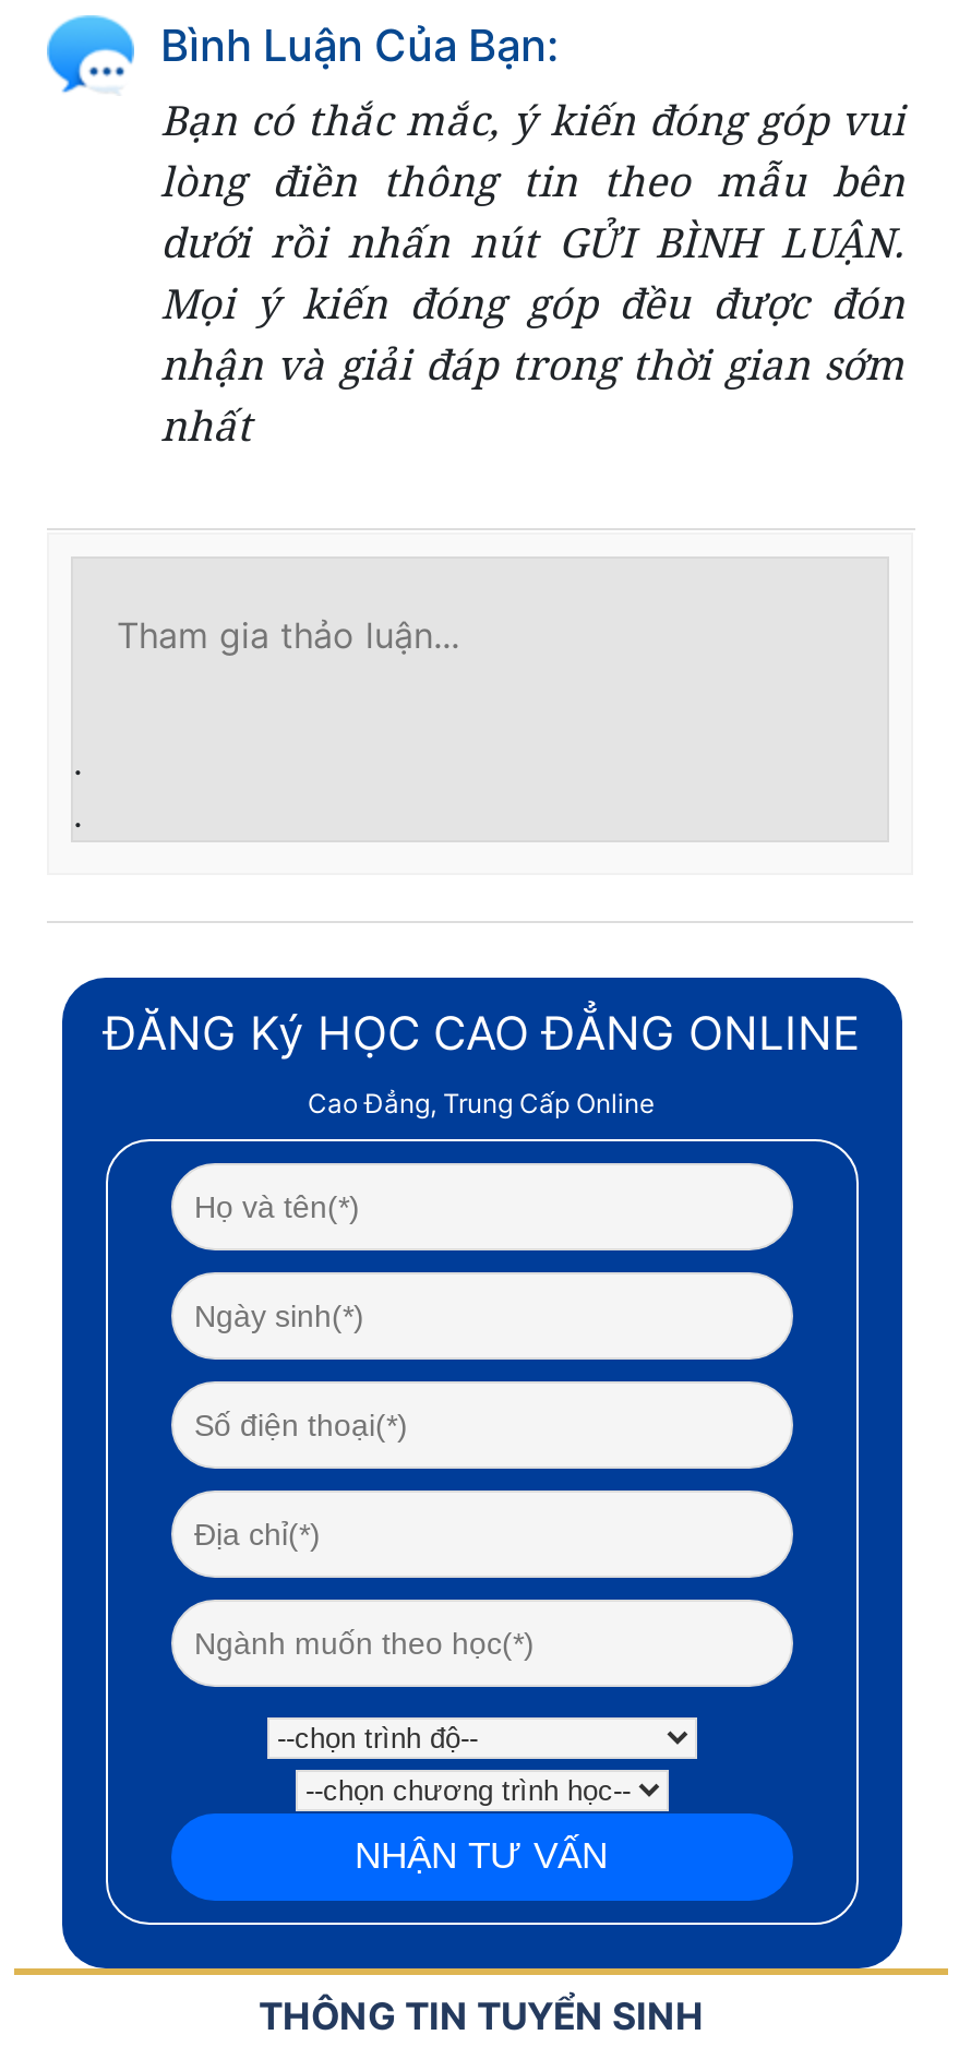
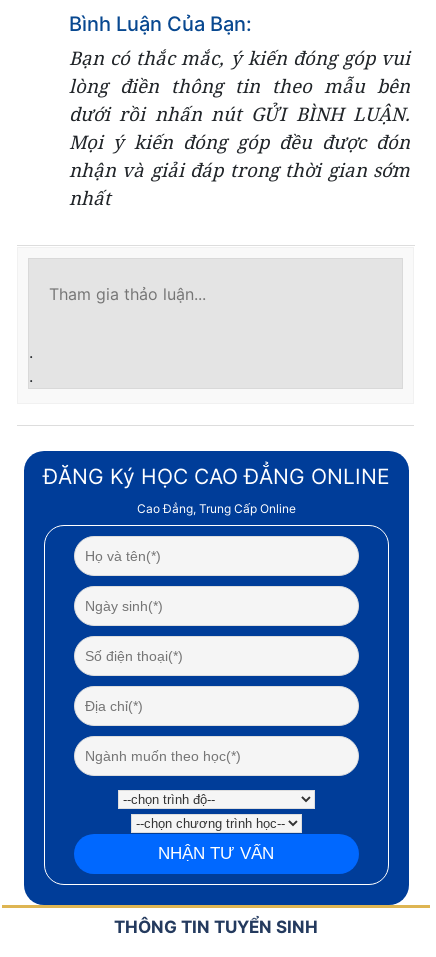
- [image]
